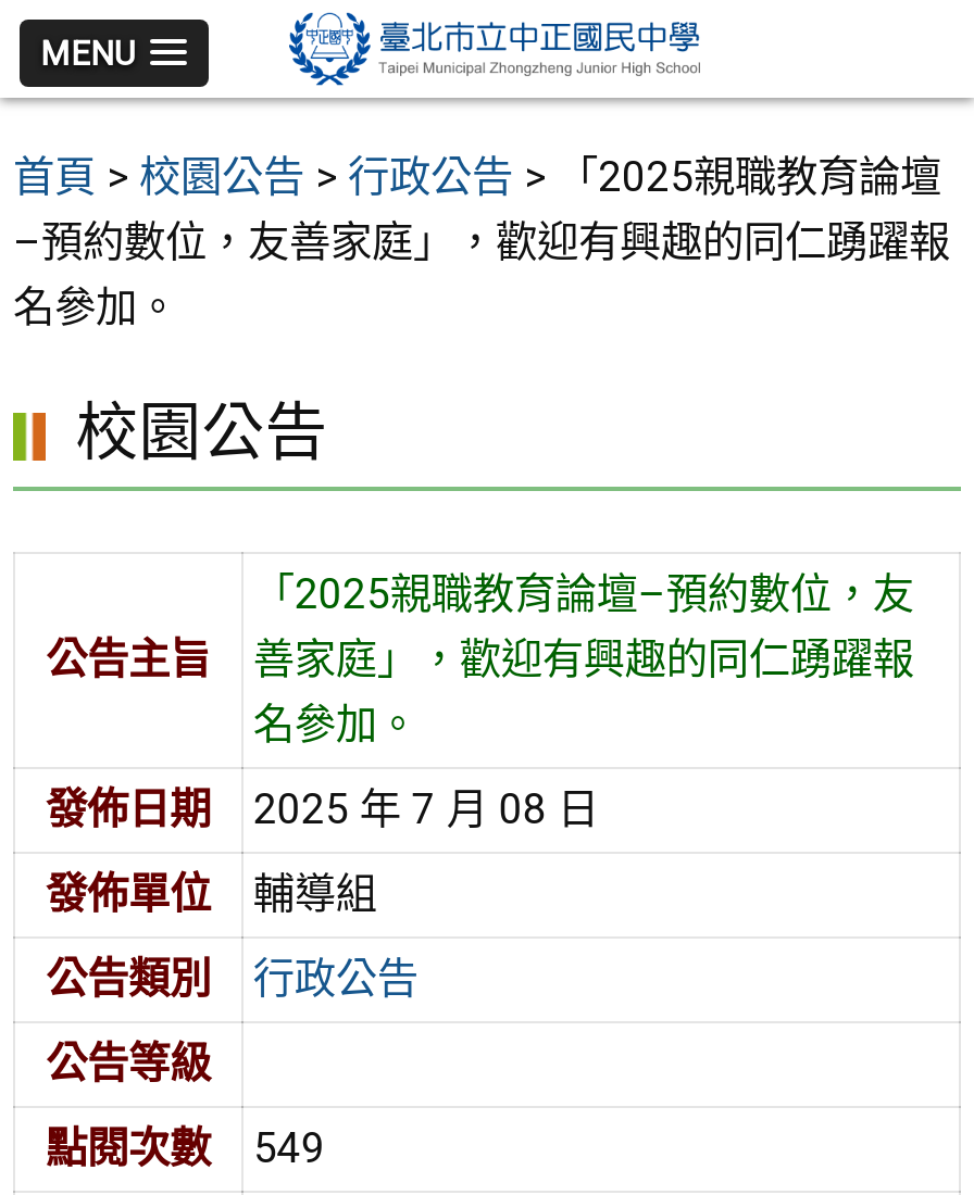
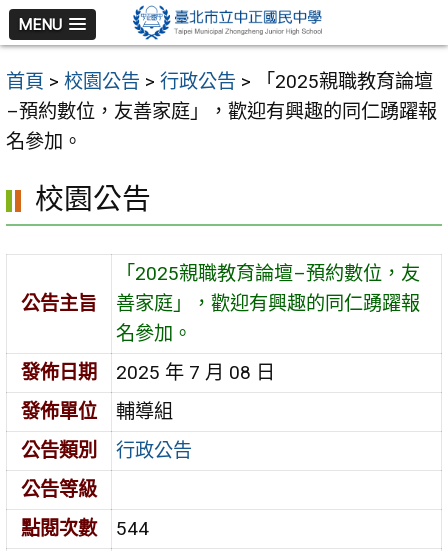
- 點閱次數 549
+ 點閱次數 544
